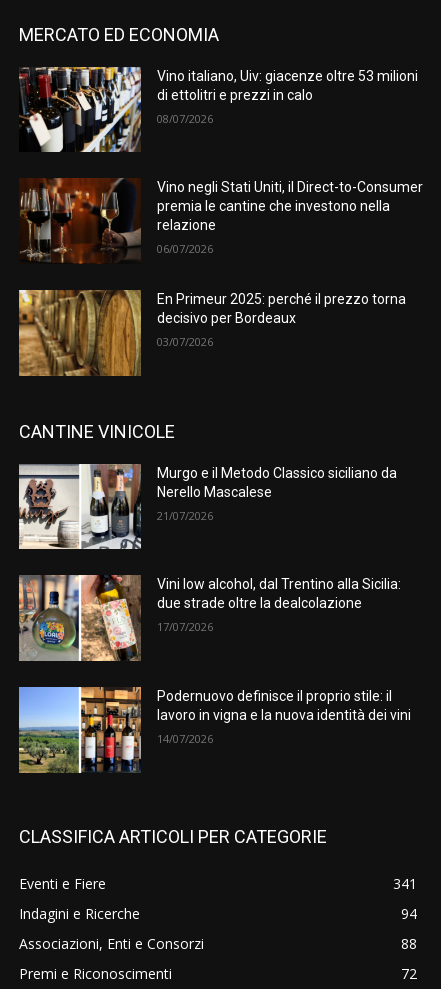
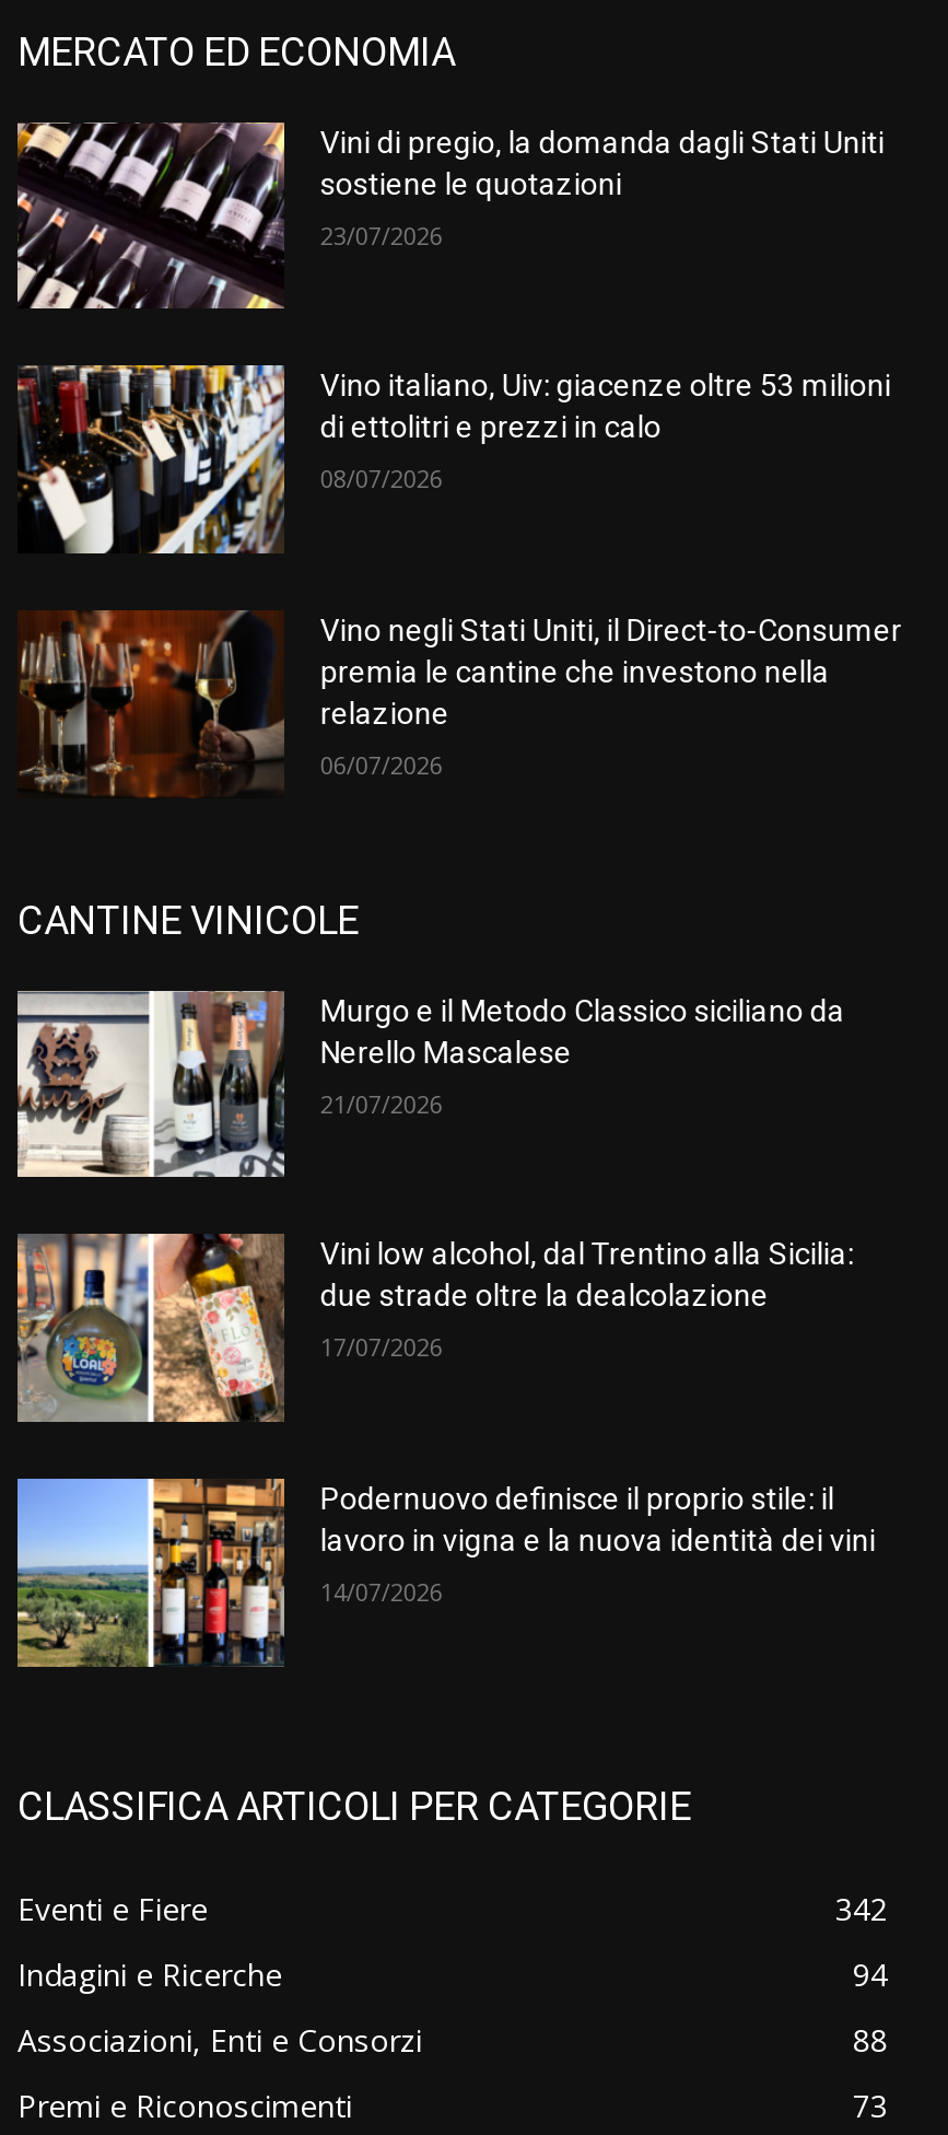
+ [image]
+ Vini di pregio, la domanda dagli Stati Uniti
+ sostiene le quotazioni
+ 23/07/2026

moved down: [image] | Vino italiano, Uiv: giacenze oltre 53 milioni | di ettolitri e prezzi in calo | 08/07/2026 | Vino negli Stati Uniti, il Direct-to-Consumer | premia le cantine che investono nella | relazione | 06/07/2026

- [image]
- En Primeur 2025: perché il prezzo torna
- decisivo per Bordeaux
- 03/07/2026

- 341
+ 342

- 72
+ 73
